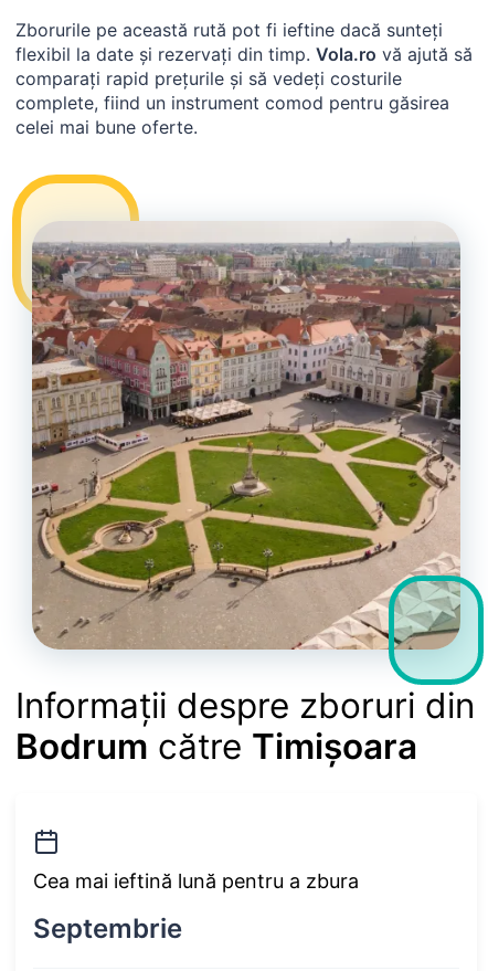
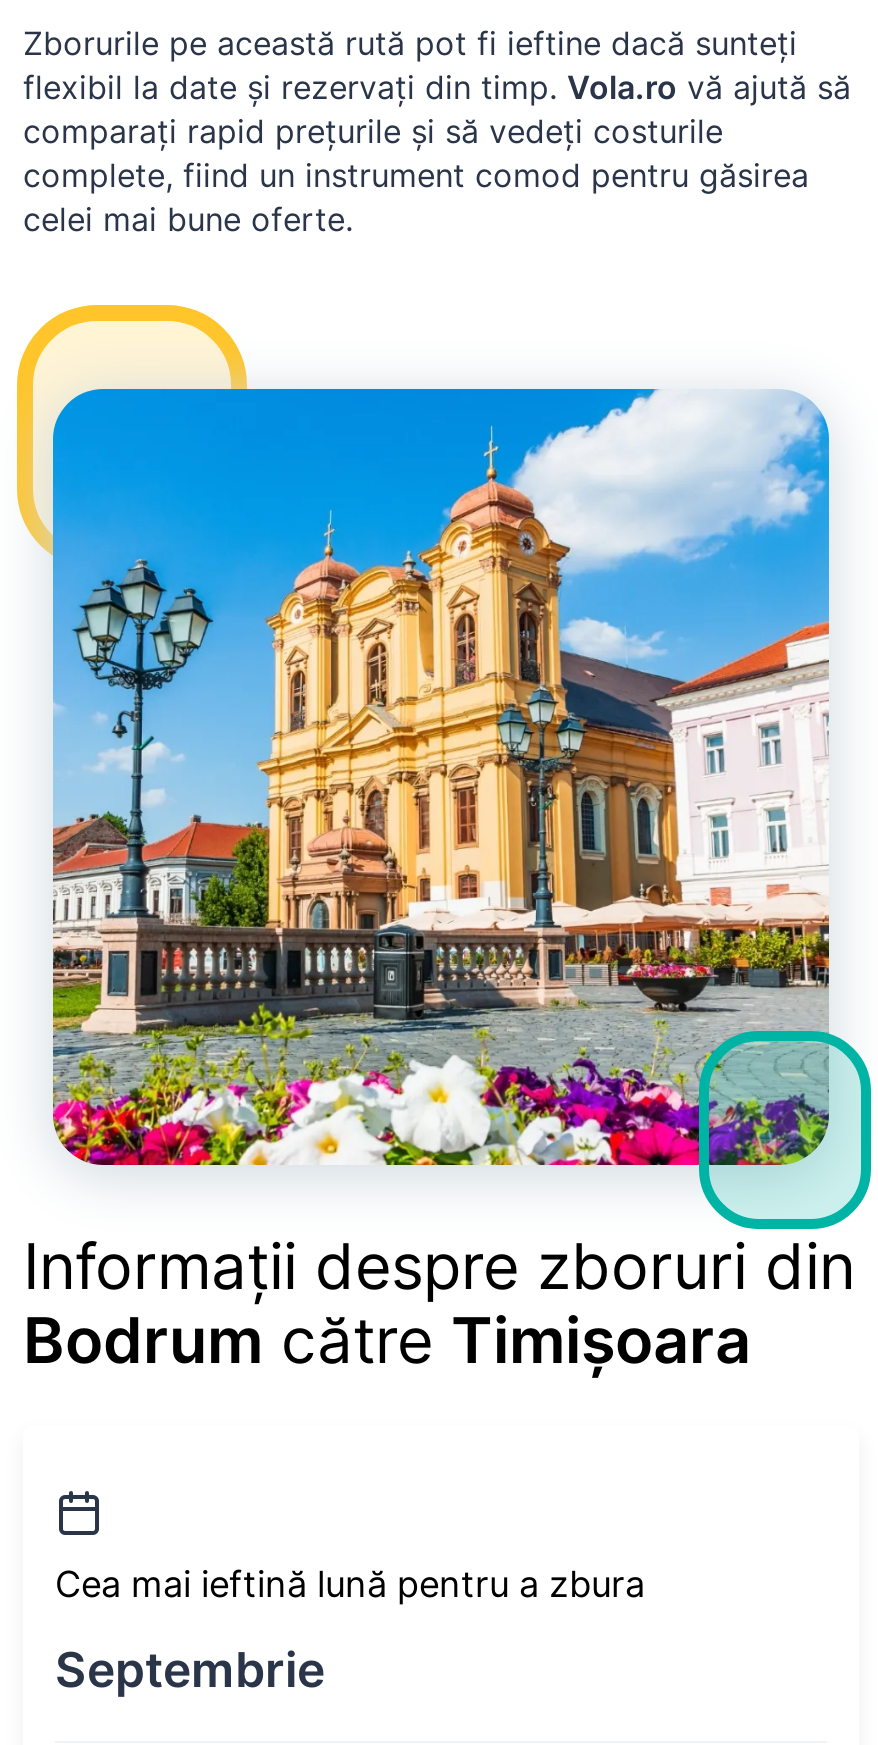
- [image]
+ [image]
